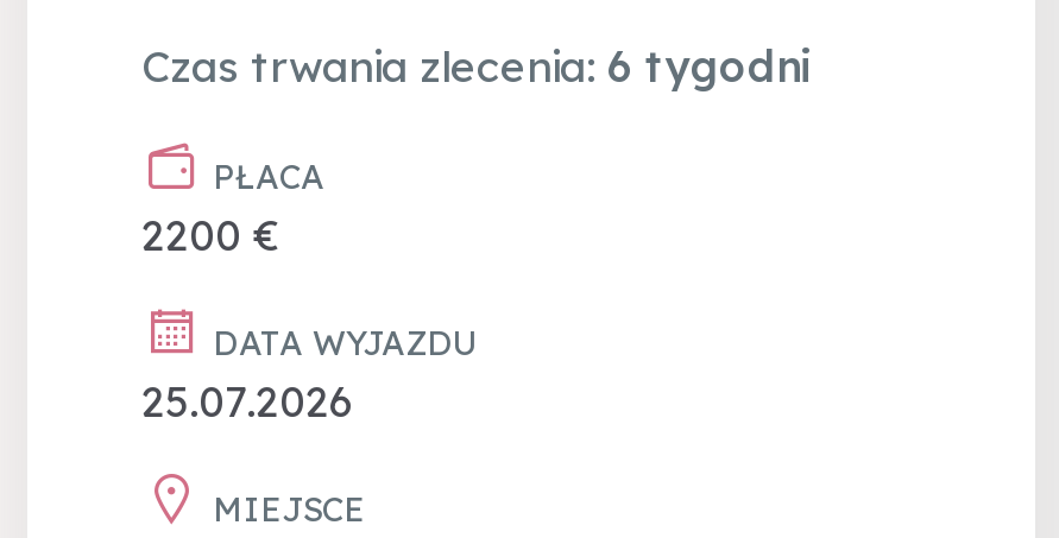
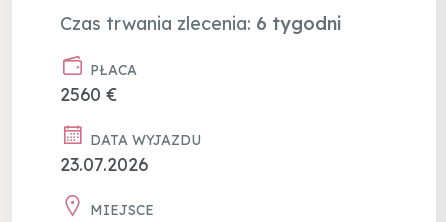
- 2200 €
+ 2560 €

- 25.07.2026
+ 23.07.2026
